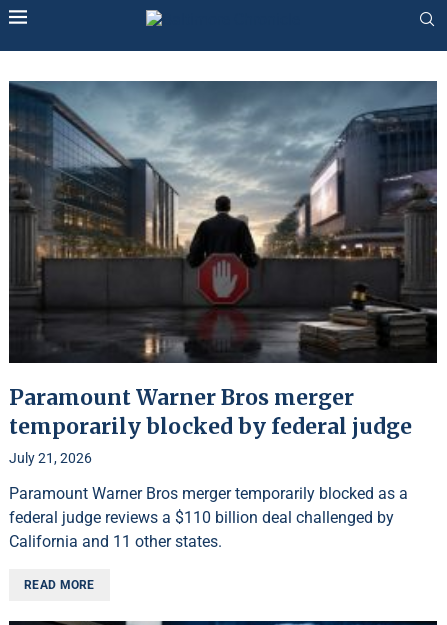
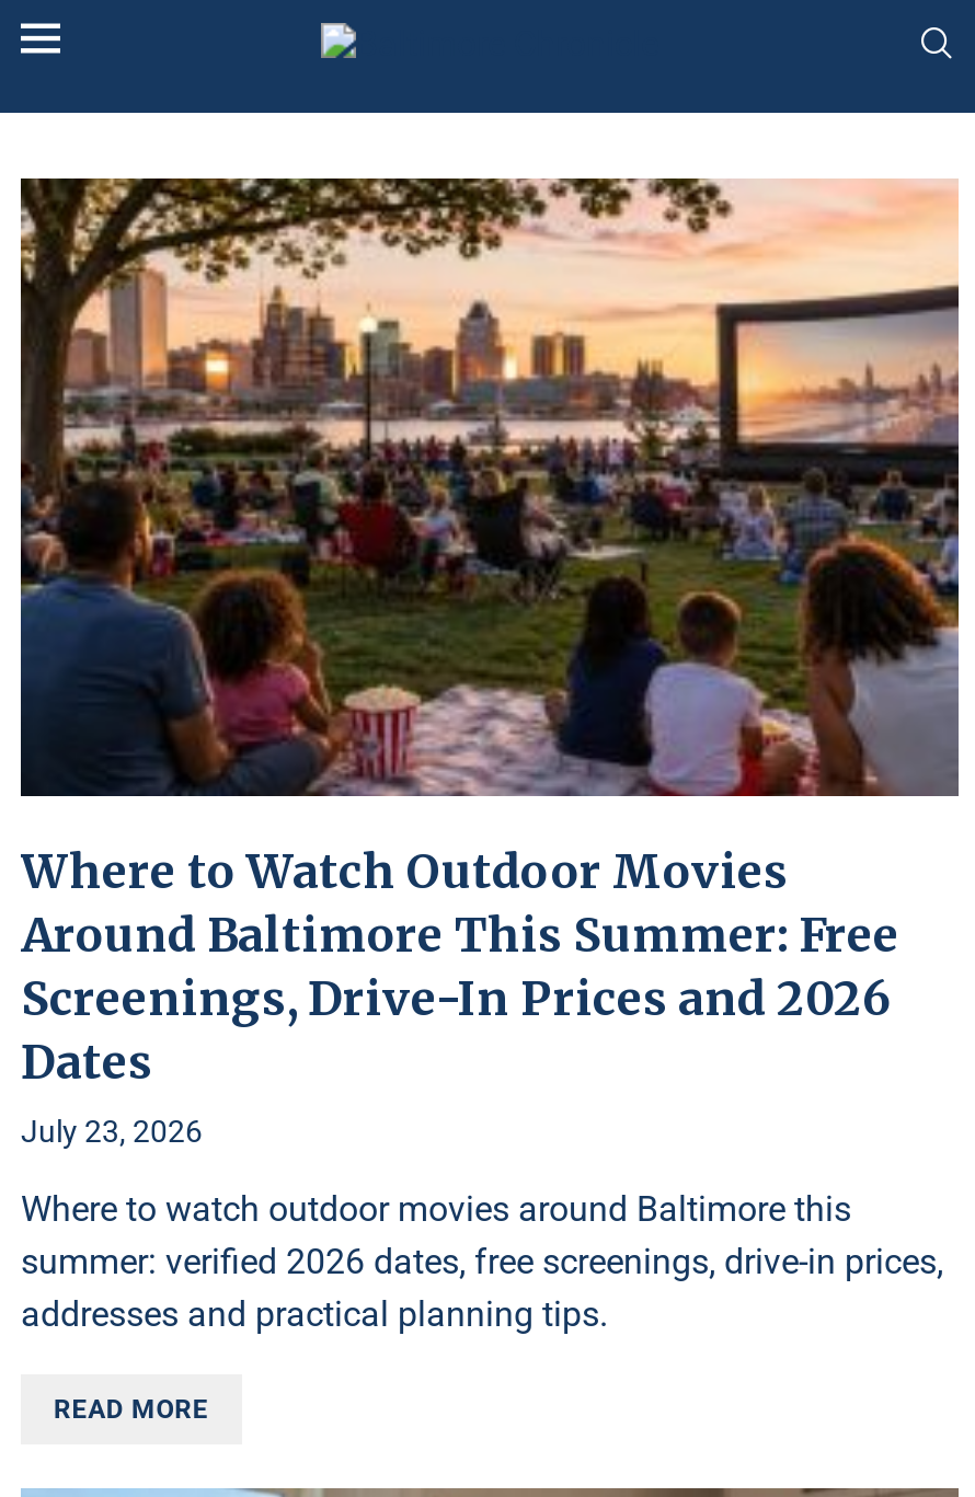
- [image]
- Paramount Warner Bros merger
- temporarily blocked by federal judge
- July 21, 2026
+ [image]
+ Where to Watch Outdoor Movies
+ Around Baltimore This Summer: Free
+ Screenings, Drive-In Prices and 2026
+ Dates
+ July 23, 2026

- Paramount Warner Bros merger temporarily blocked as a
- federal judge reviews a $110 billion deal challenged by
- California and 11 other states.
+ Where to watch outdoor movies around Baltimore this
+ summer: verified 2026 dates, free screenings, drive-in prices,
+ addresses and practical planning tips.
